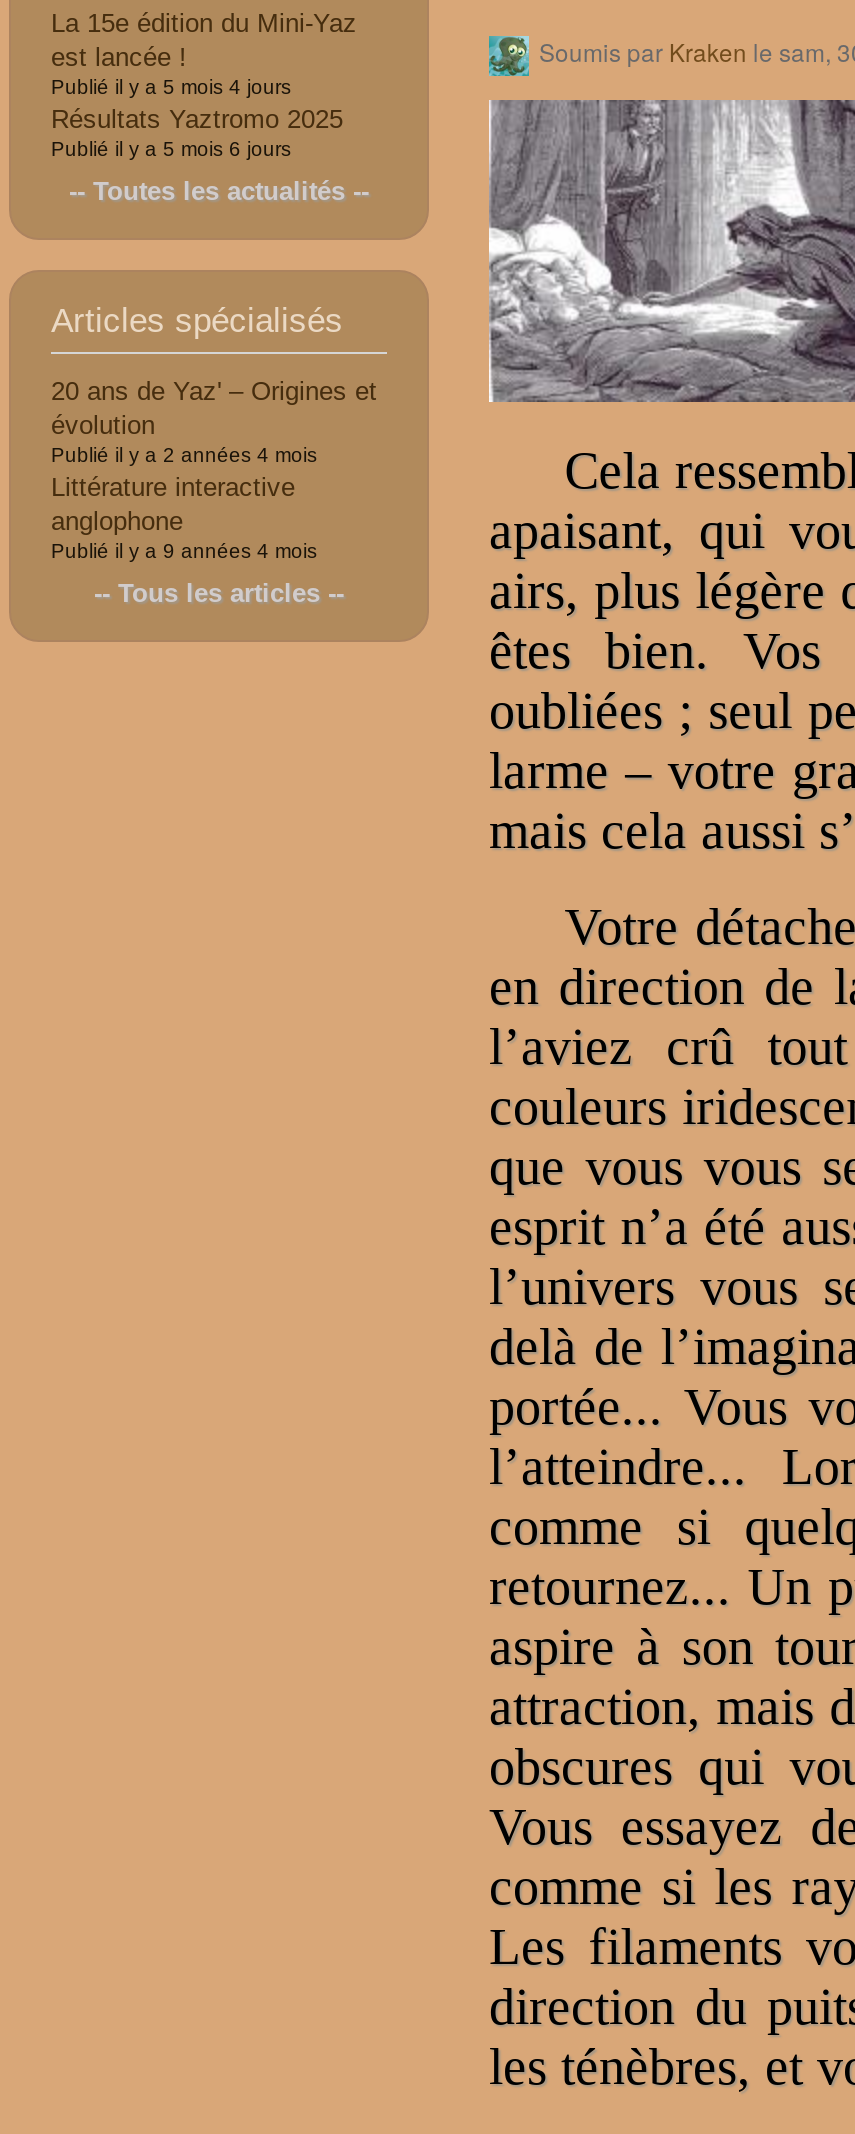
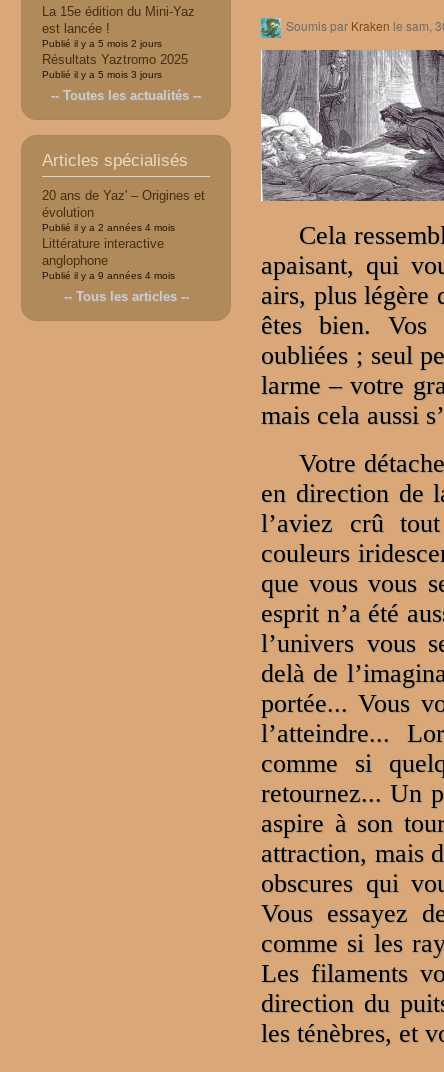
- Publié il y a 5 mois 4 jours
+ Publié il y a 5 mois 2 jours

- Publié il y a 5 mois 6 jours
+ Publié il y a 5 mois 3 jours
